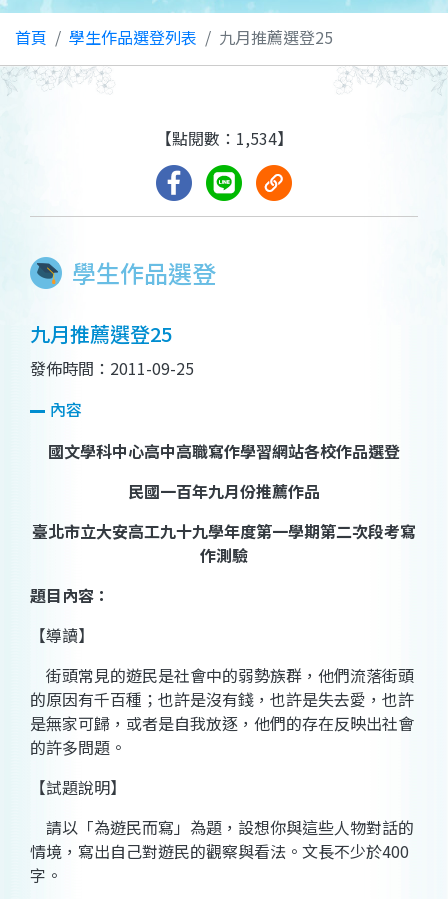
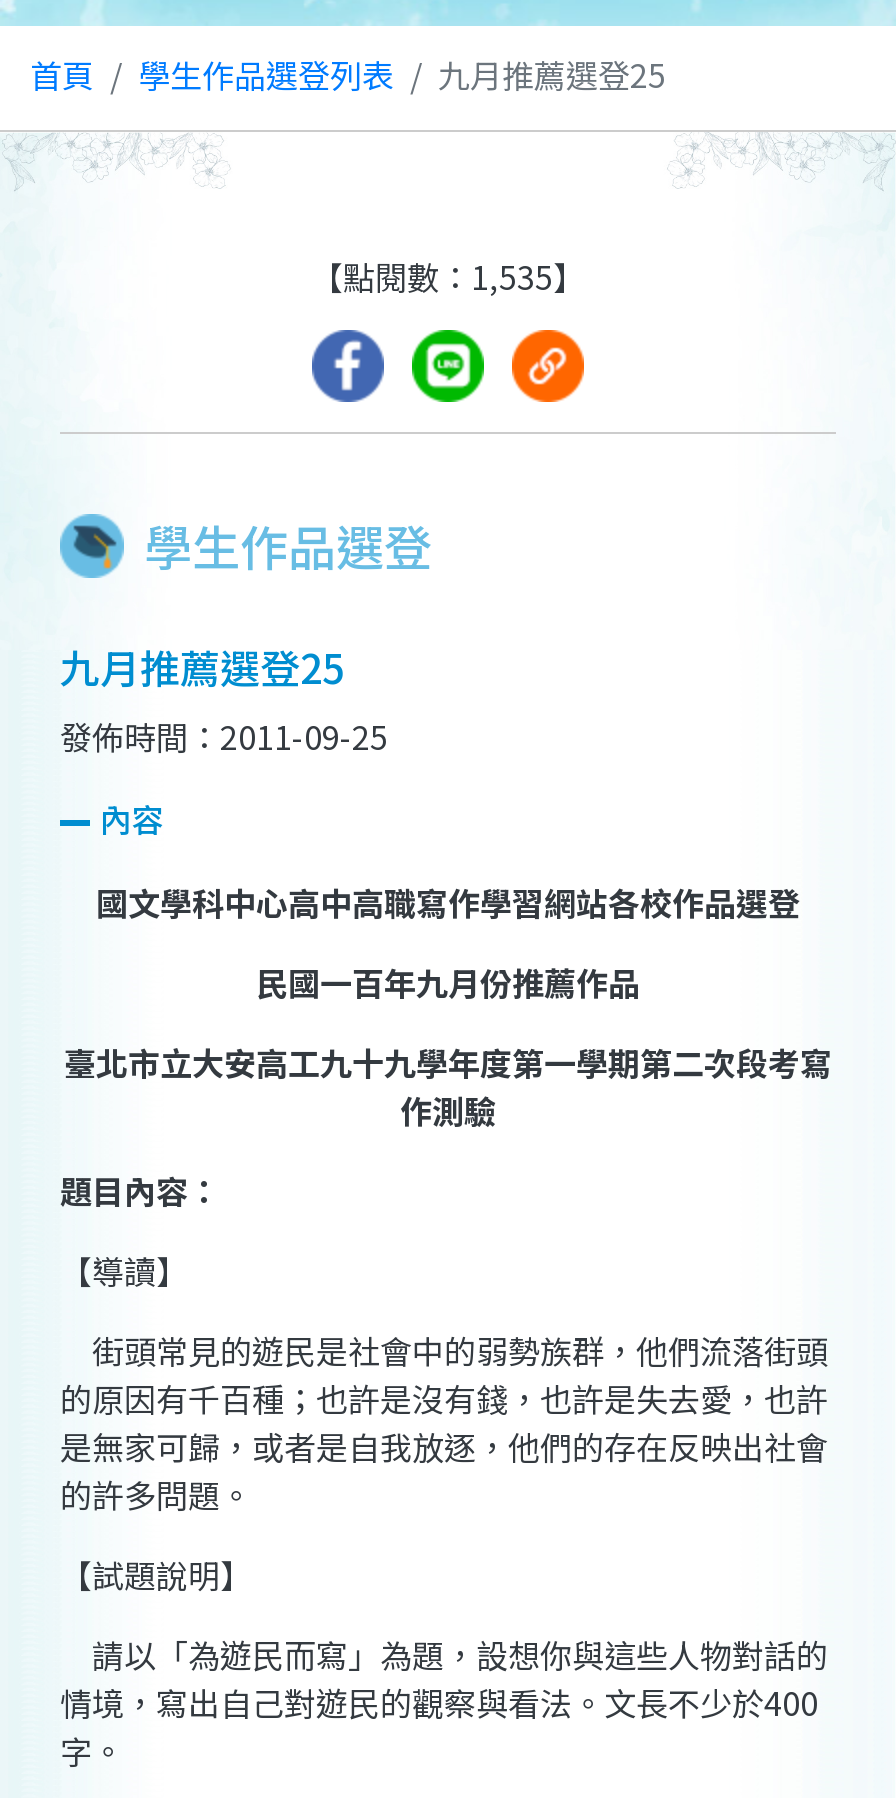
- 【點閱數：1,534】
+ 【點閱數：1,535】
